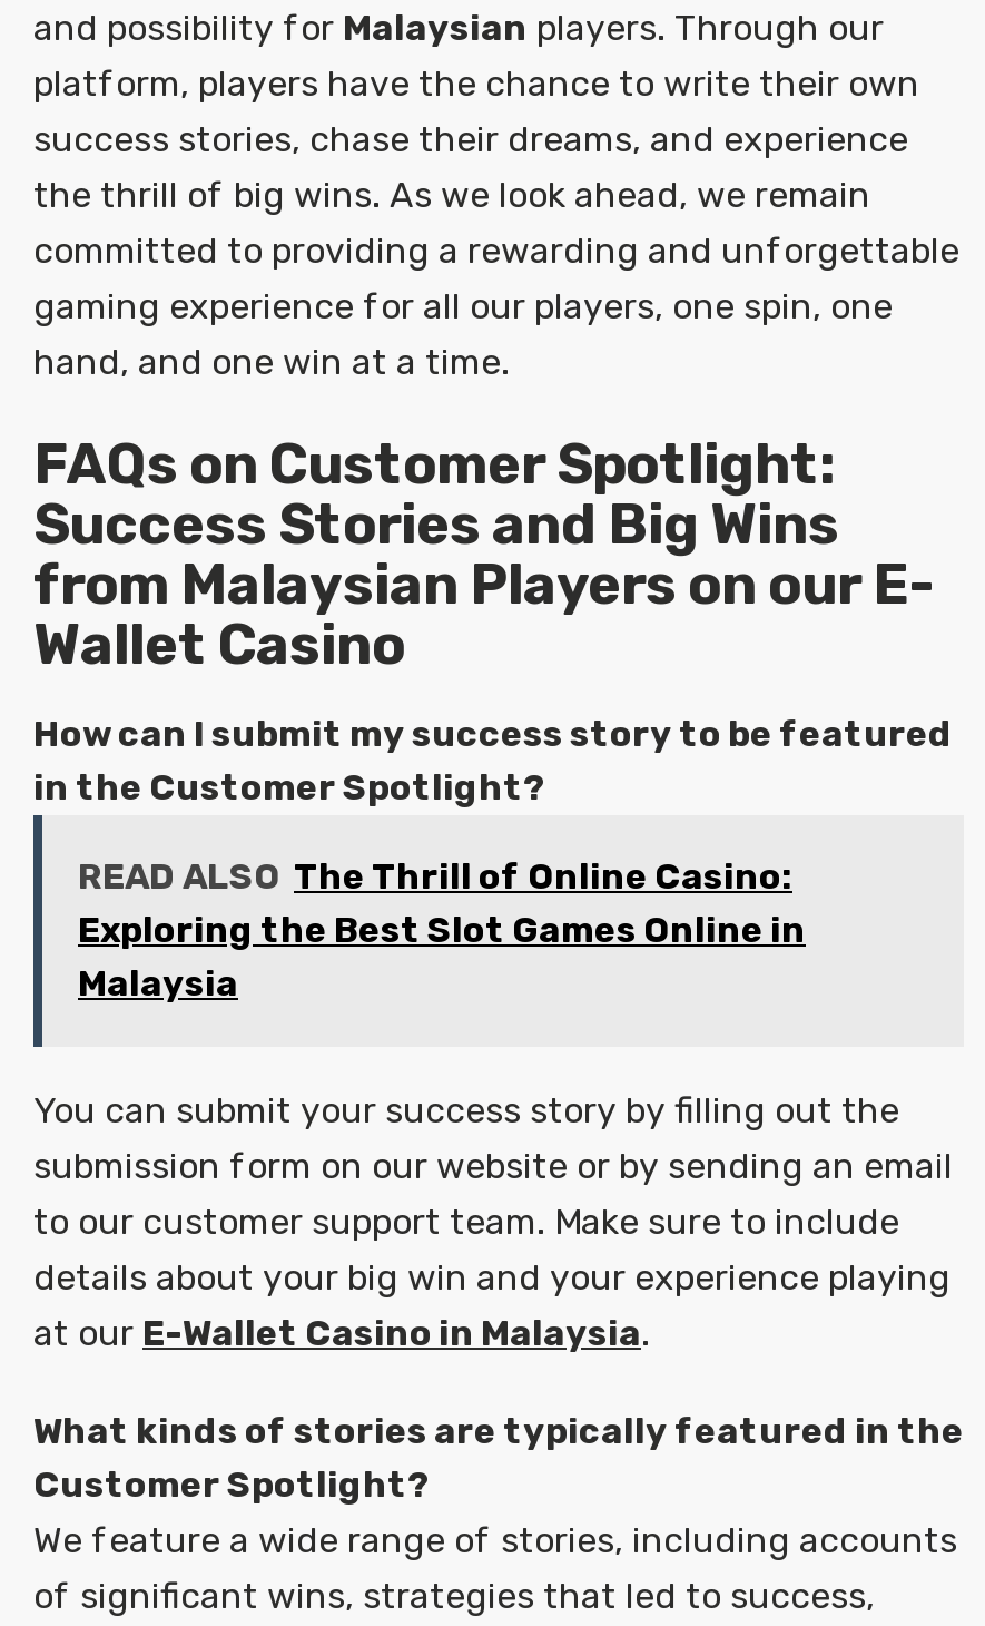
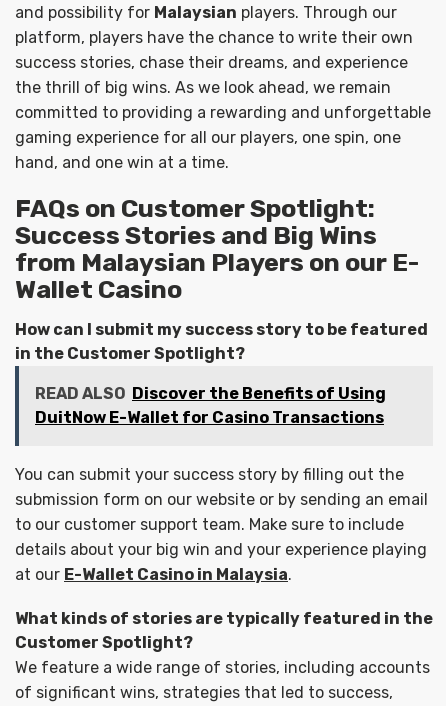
- READ ALSO The Thrill of Online Casino:
- Exploring the Best Slot Games Online in
- Malaysia
+ READ ALSO Discover the Benefits of Using
+ DuitNow E-Wallet for Casino Transactions
